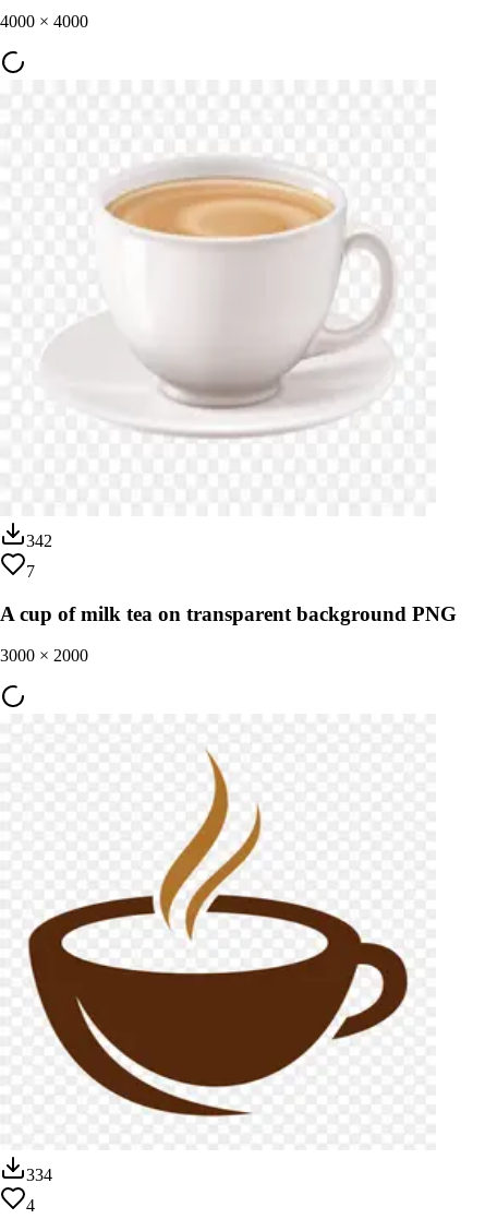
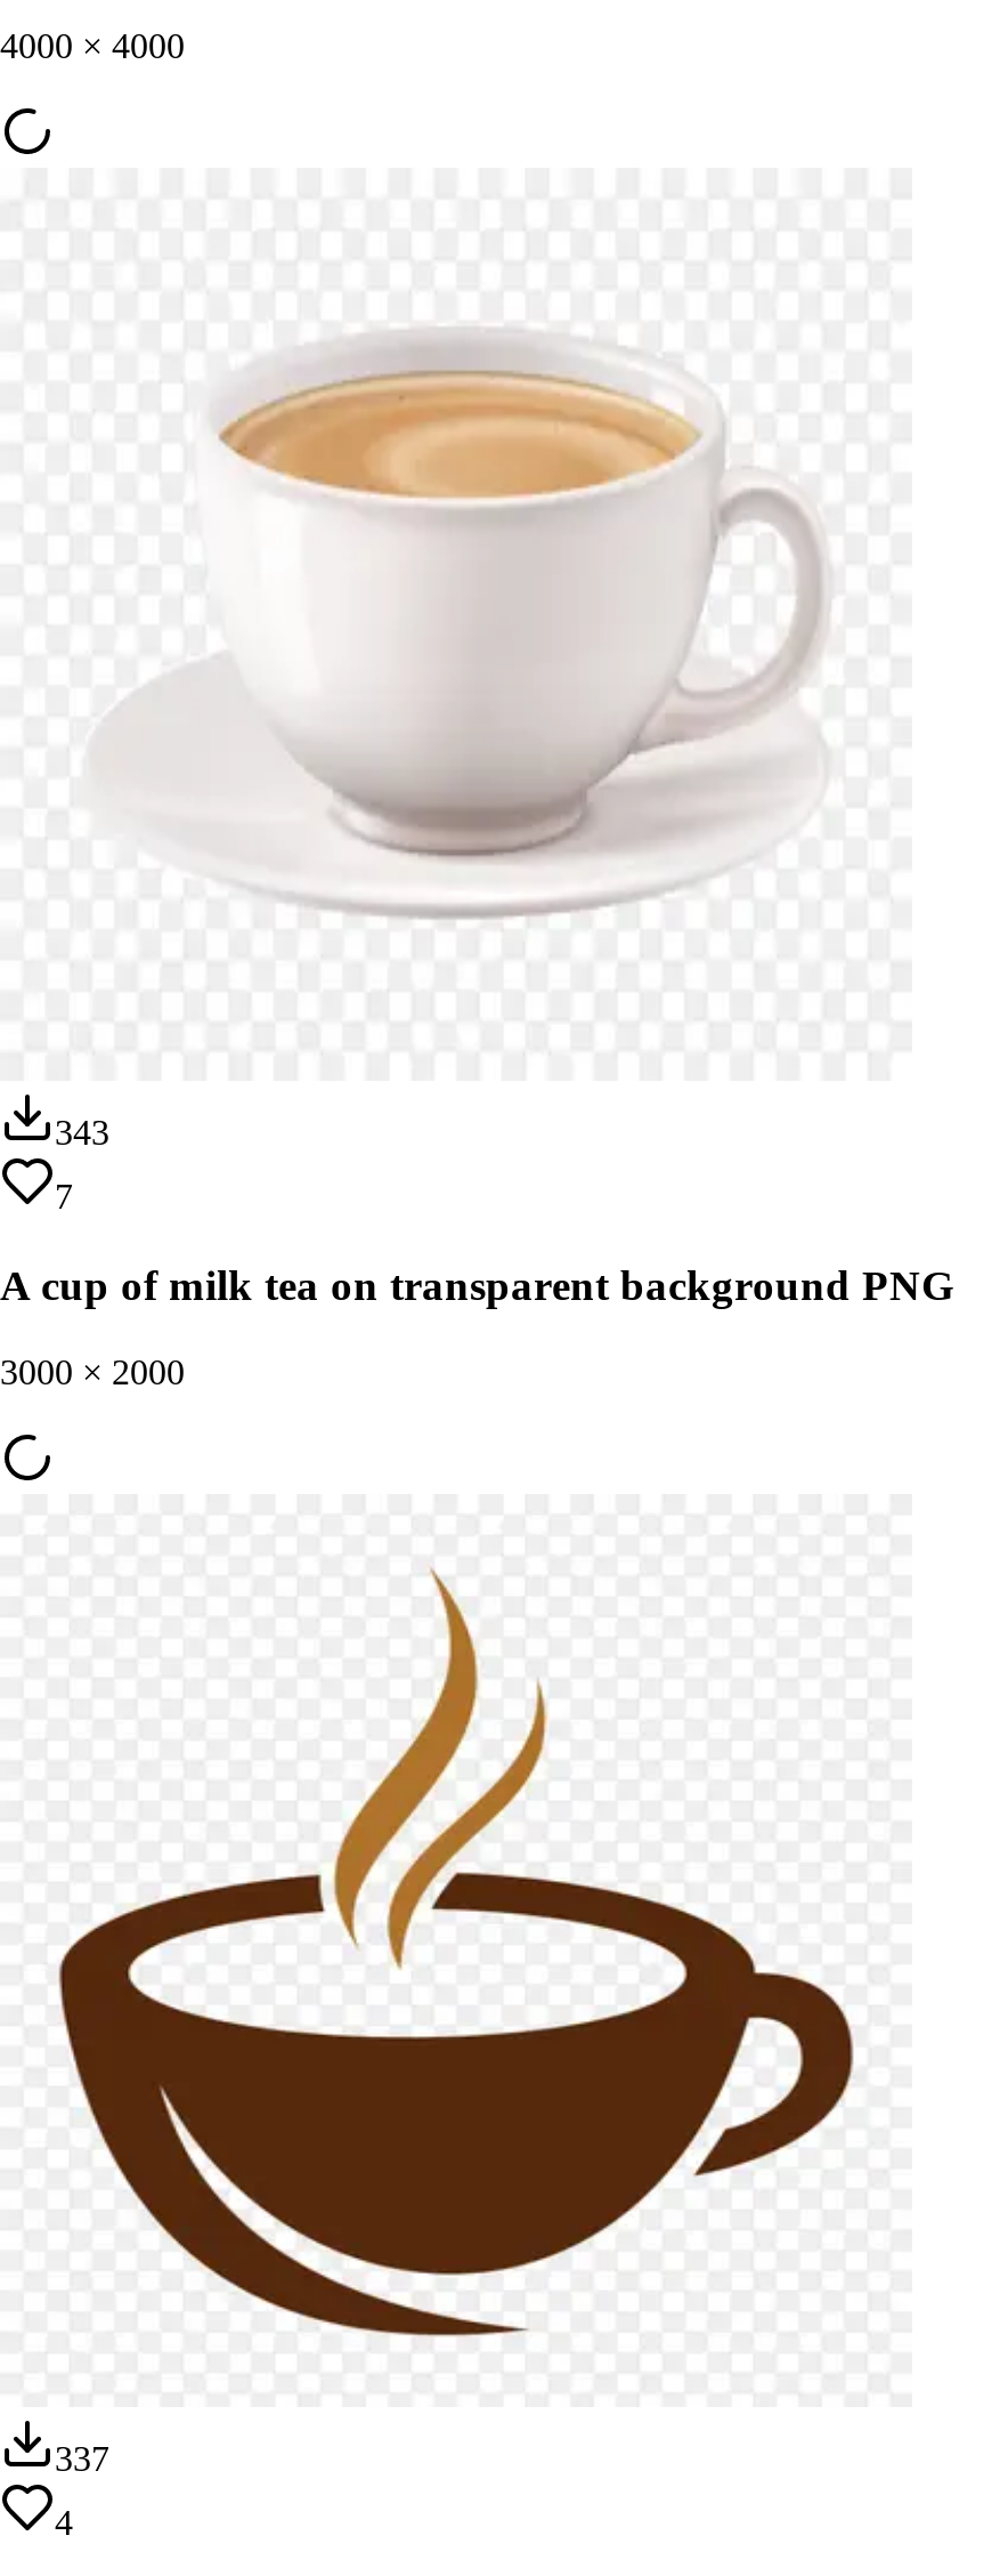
- 342
+ 343

- 334
+ 337
